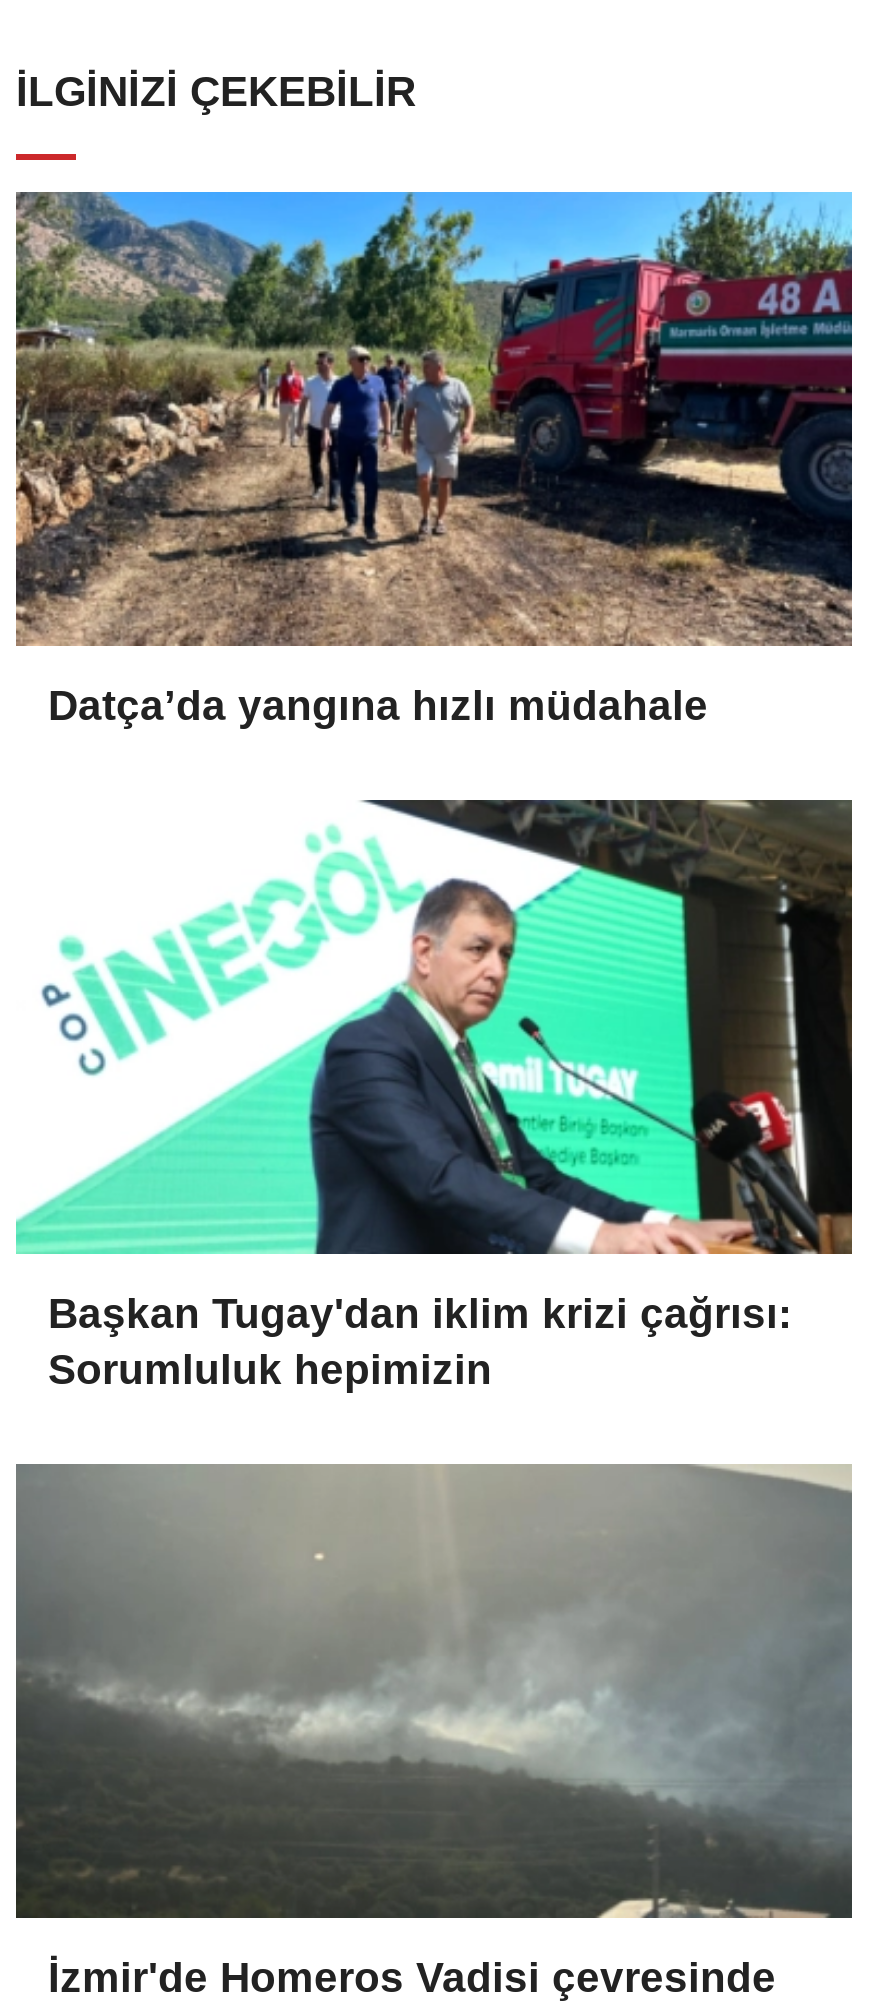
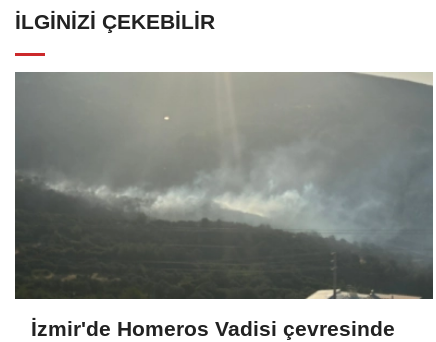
- [image]
- Datça’da yangına hızlı müdahale

- [image]
- Başkan Tugay'dan iklim krizi çağrısı:
- Sorumluluk hepimizin
